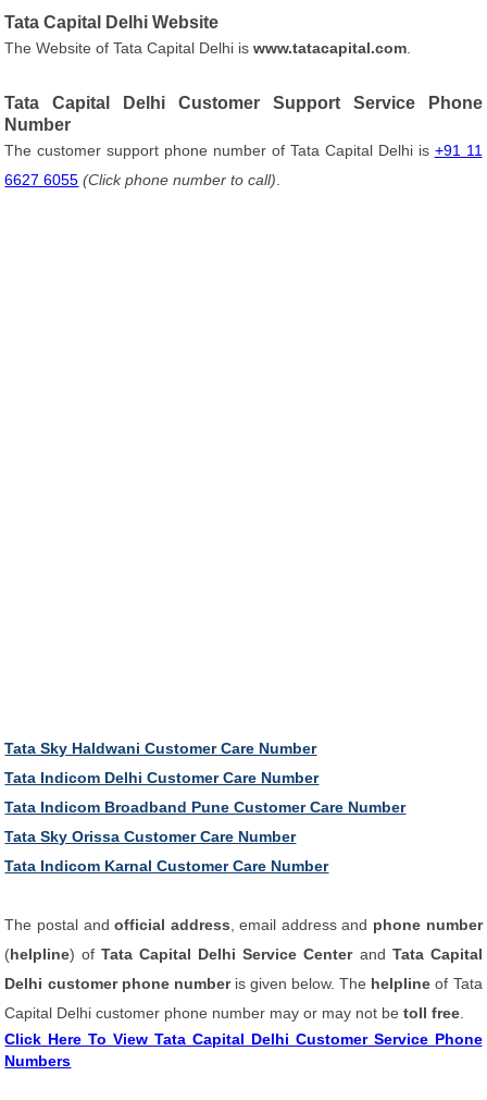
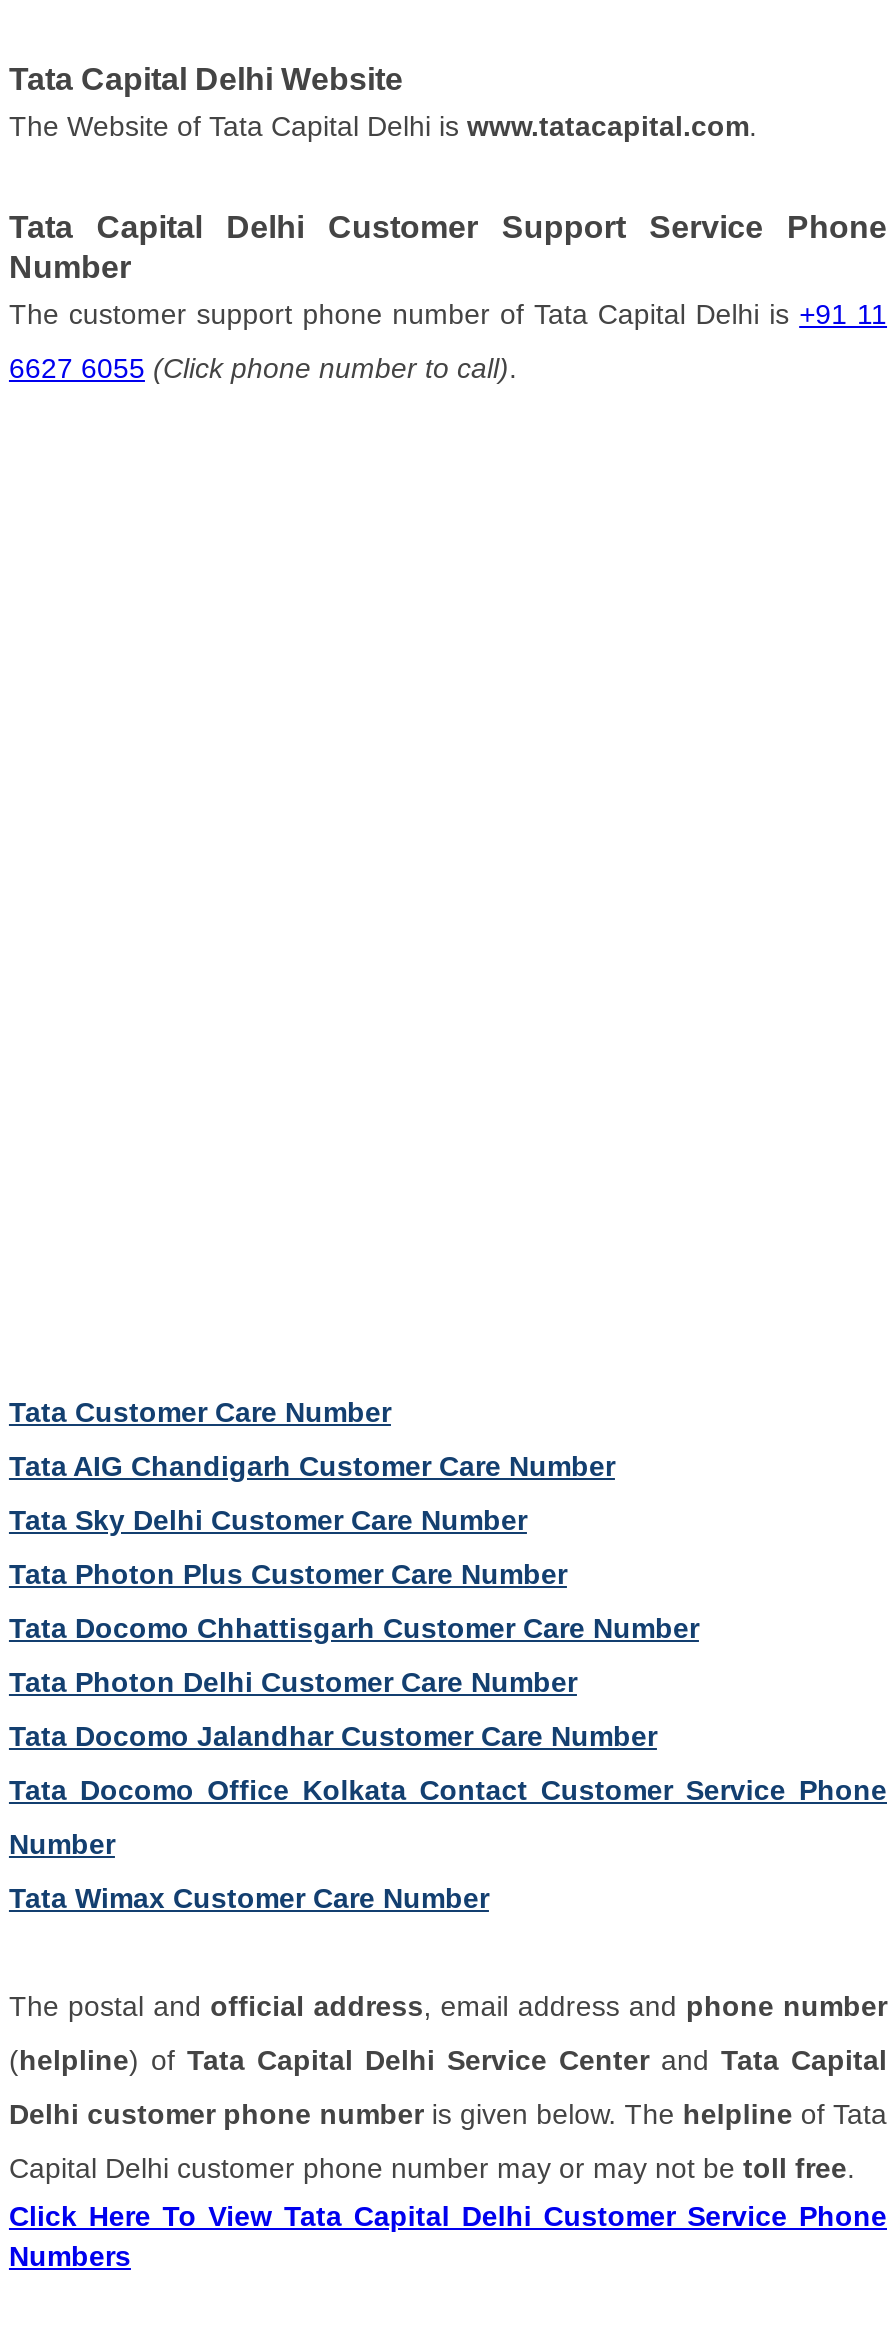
- Tata Sky Haldwani Customer Care Number
- Tata Indicom Delhi Customer Care Number
- Tata Indicom Broadband Pune Customer Care Number
- Tata Sky Orissa Customer Care Number
- Tata Indicom Karnal Customer Care Number
+ Tata Customer Care Number
+ Tata AIG Chandigarh Customer Care Number
+ Tata Sky Delhi Customer Care Number
+ Tata Photon Plus Customer Care Number
+ Tata Docomo Chhattisgarh Customer Care Number
+ Tata Photon Delhi Customer Care Number
+ Tata Docomo Jalandhar Customer Care Number
+ Tata Docomo Office Kolkata Contact Customer Service Phone
+ Number
+ Tata Wimax Customer Care Number
